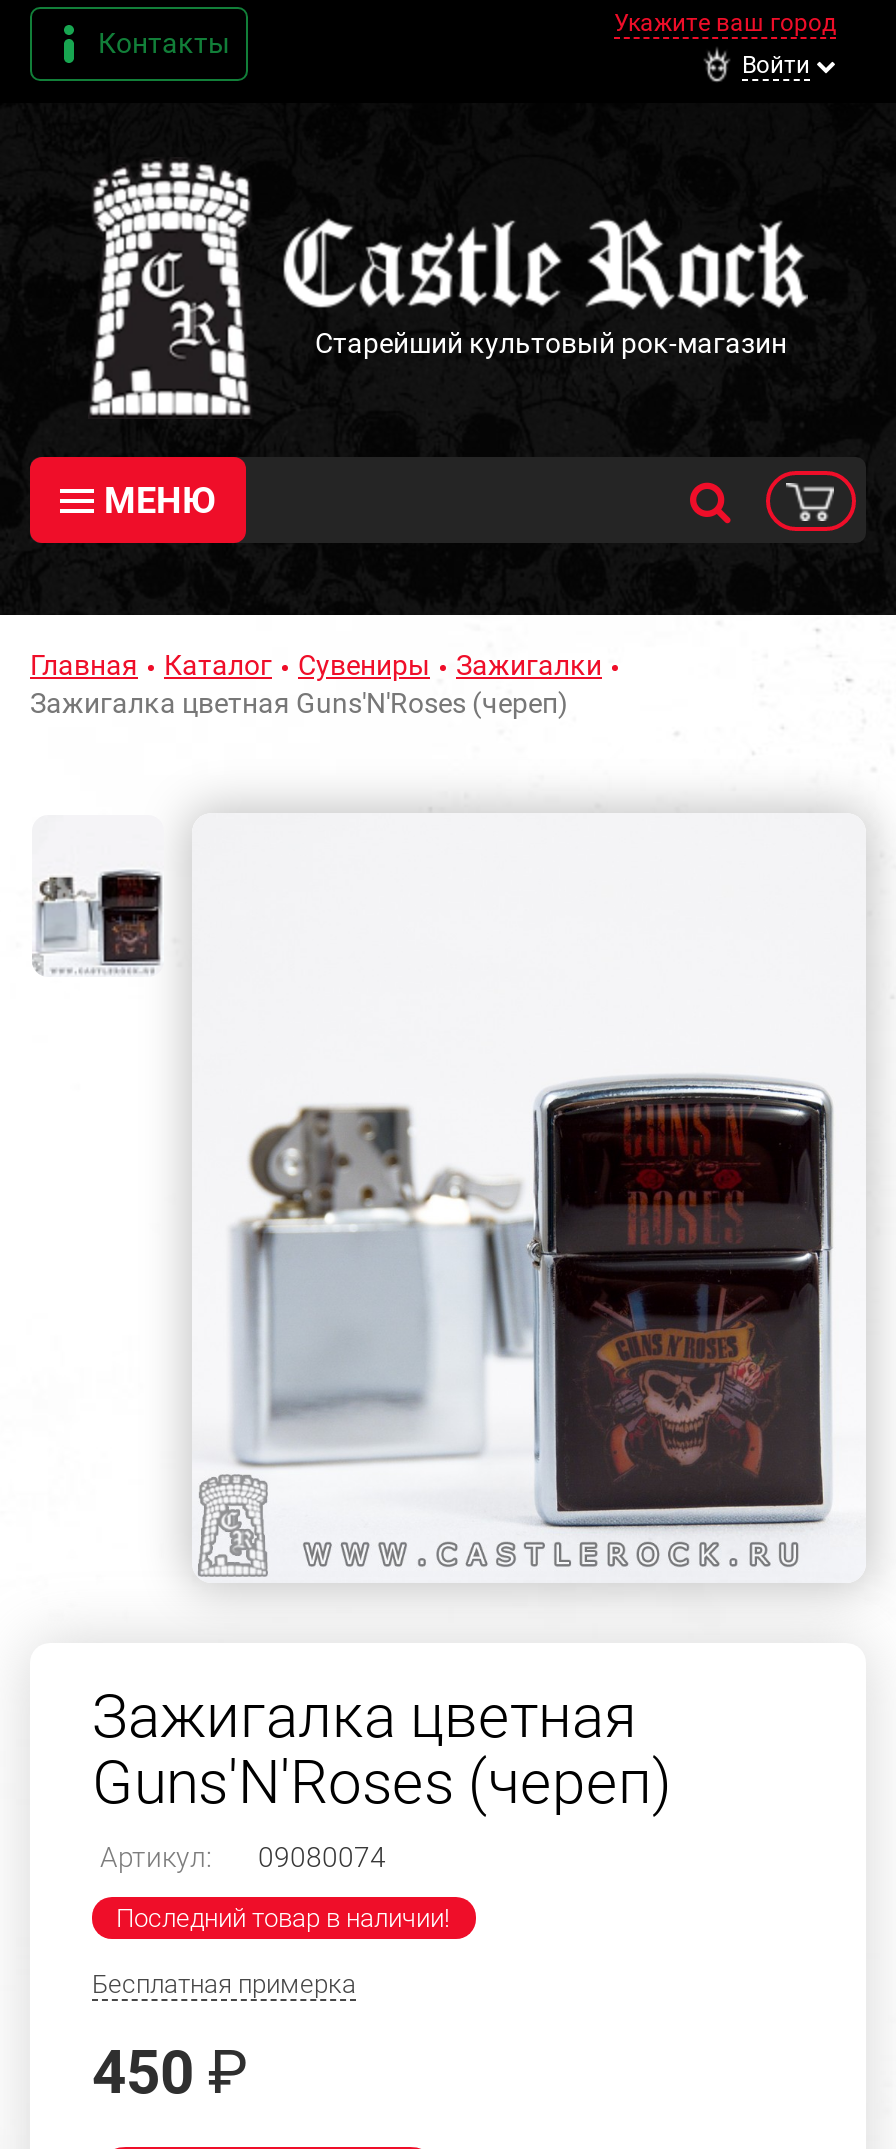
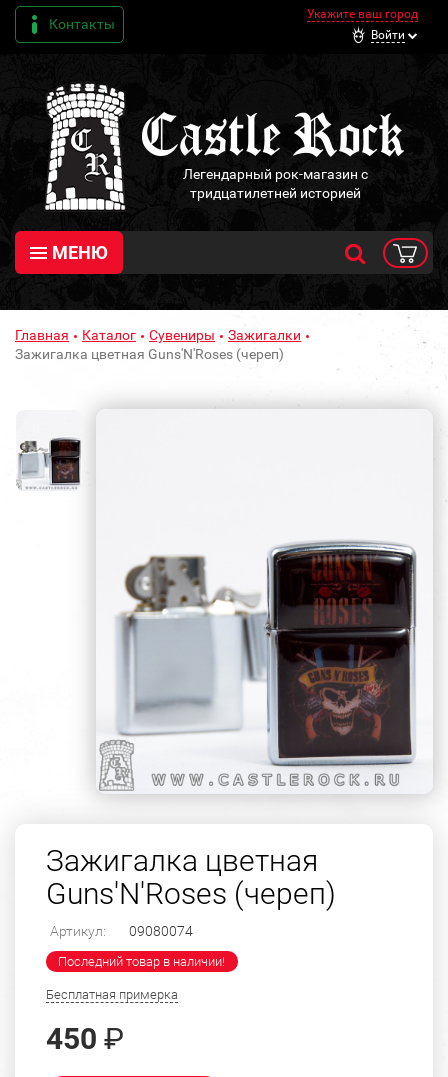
- Старейший культовый рок-магазин
+ Легендарный рок-магазин с
+ тридцатилетней историей
